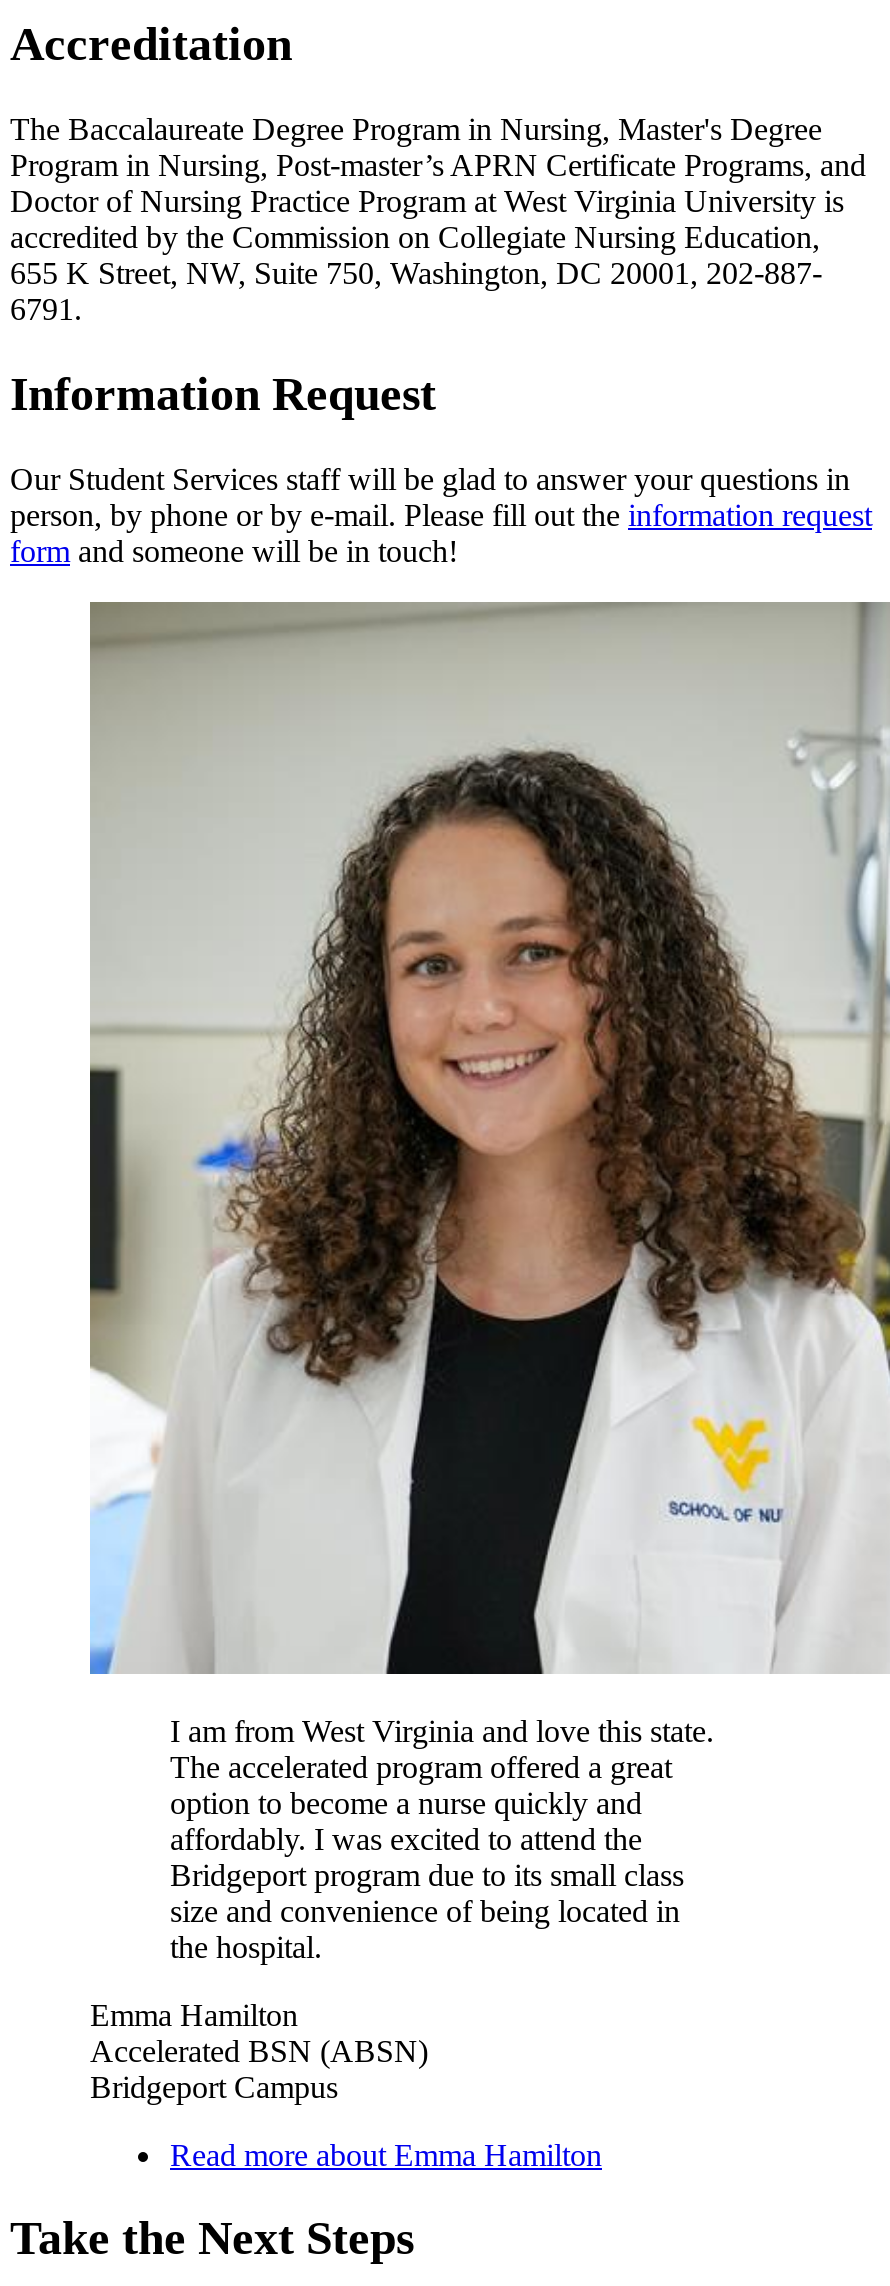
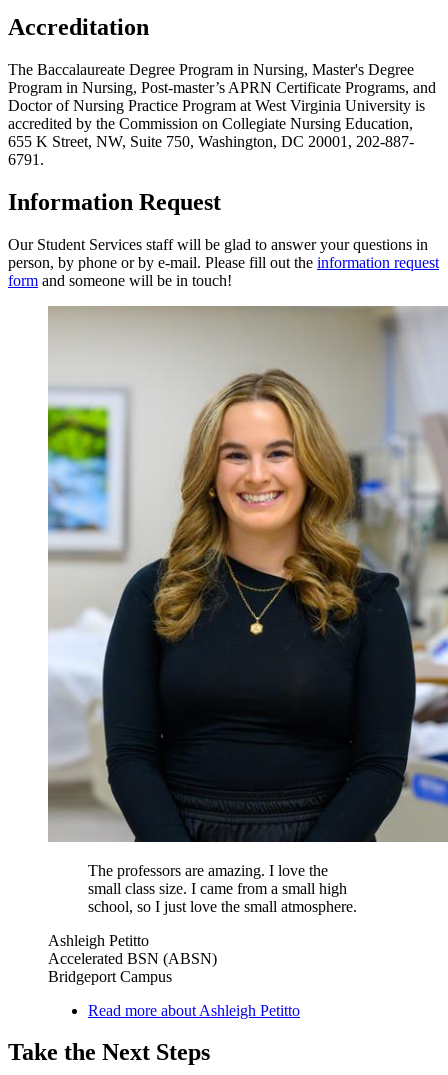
- [image]
- I am from West Virginia and love this state.
- The accelerated program offered a great
- option to become a nurse quickly and
- affordably. I was excited to attend the
- Bridgeport program due to its small class
- size and convenience of being located in
- the hospital.
+ [image]
+ The professors are amazing. I love the
+ small class size. I came from a small high
+ school, so I just love the small atmosphere.

- Emma Hamilton
+ Ashleigh Petitto

- Read more about Emma Hamilton
+ Read more about Ashleigh Petitto
